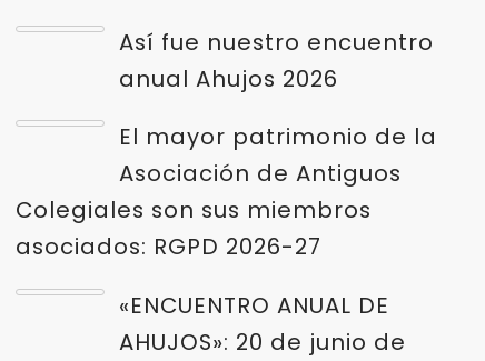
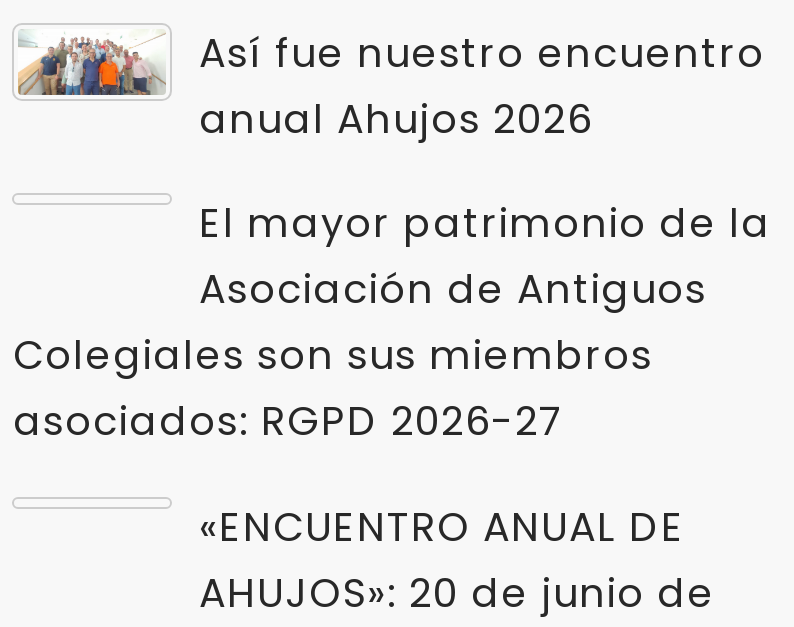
+ [image]
